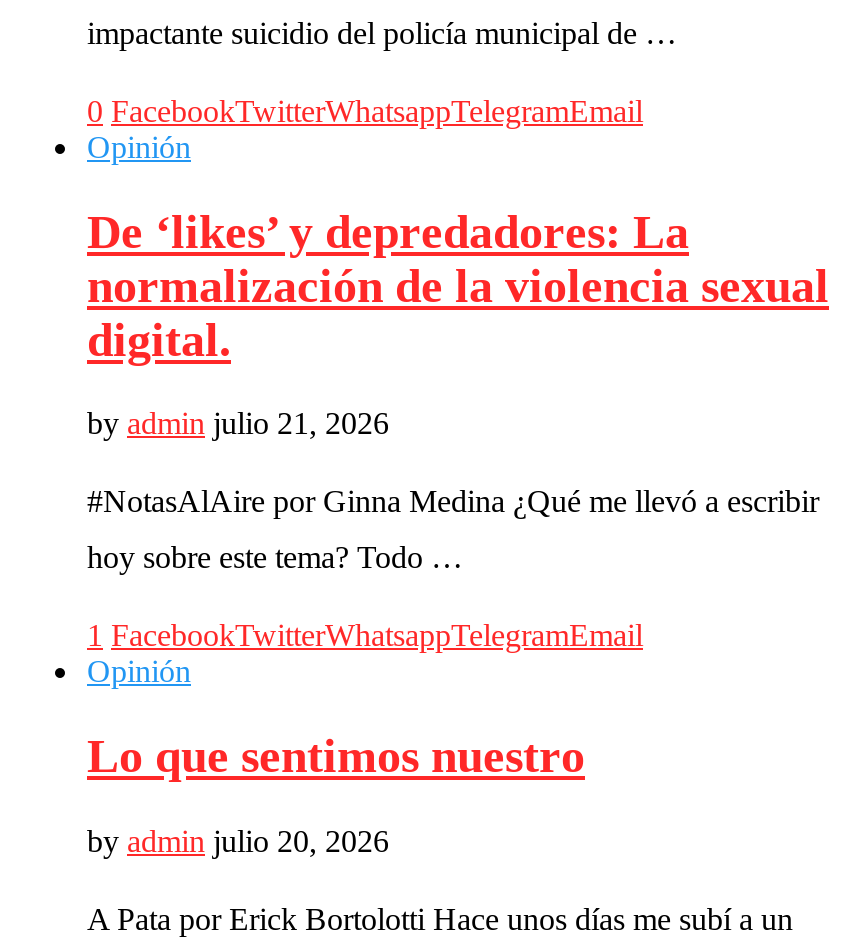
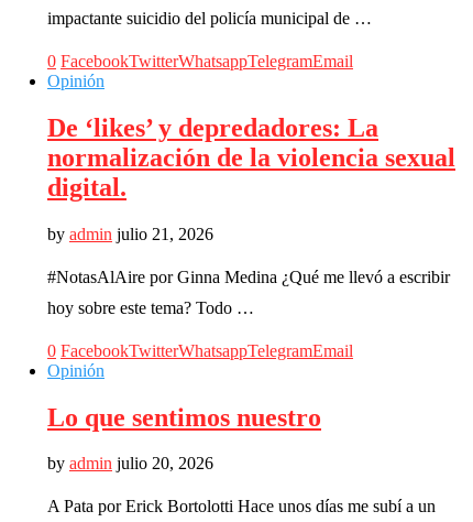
- 1 FacebookTwitterWhatsappTelegramEmail
+ 0 FacebookTwitterWhatsappTelegramEmail
